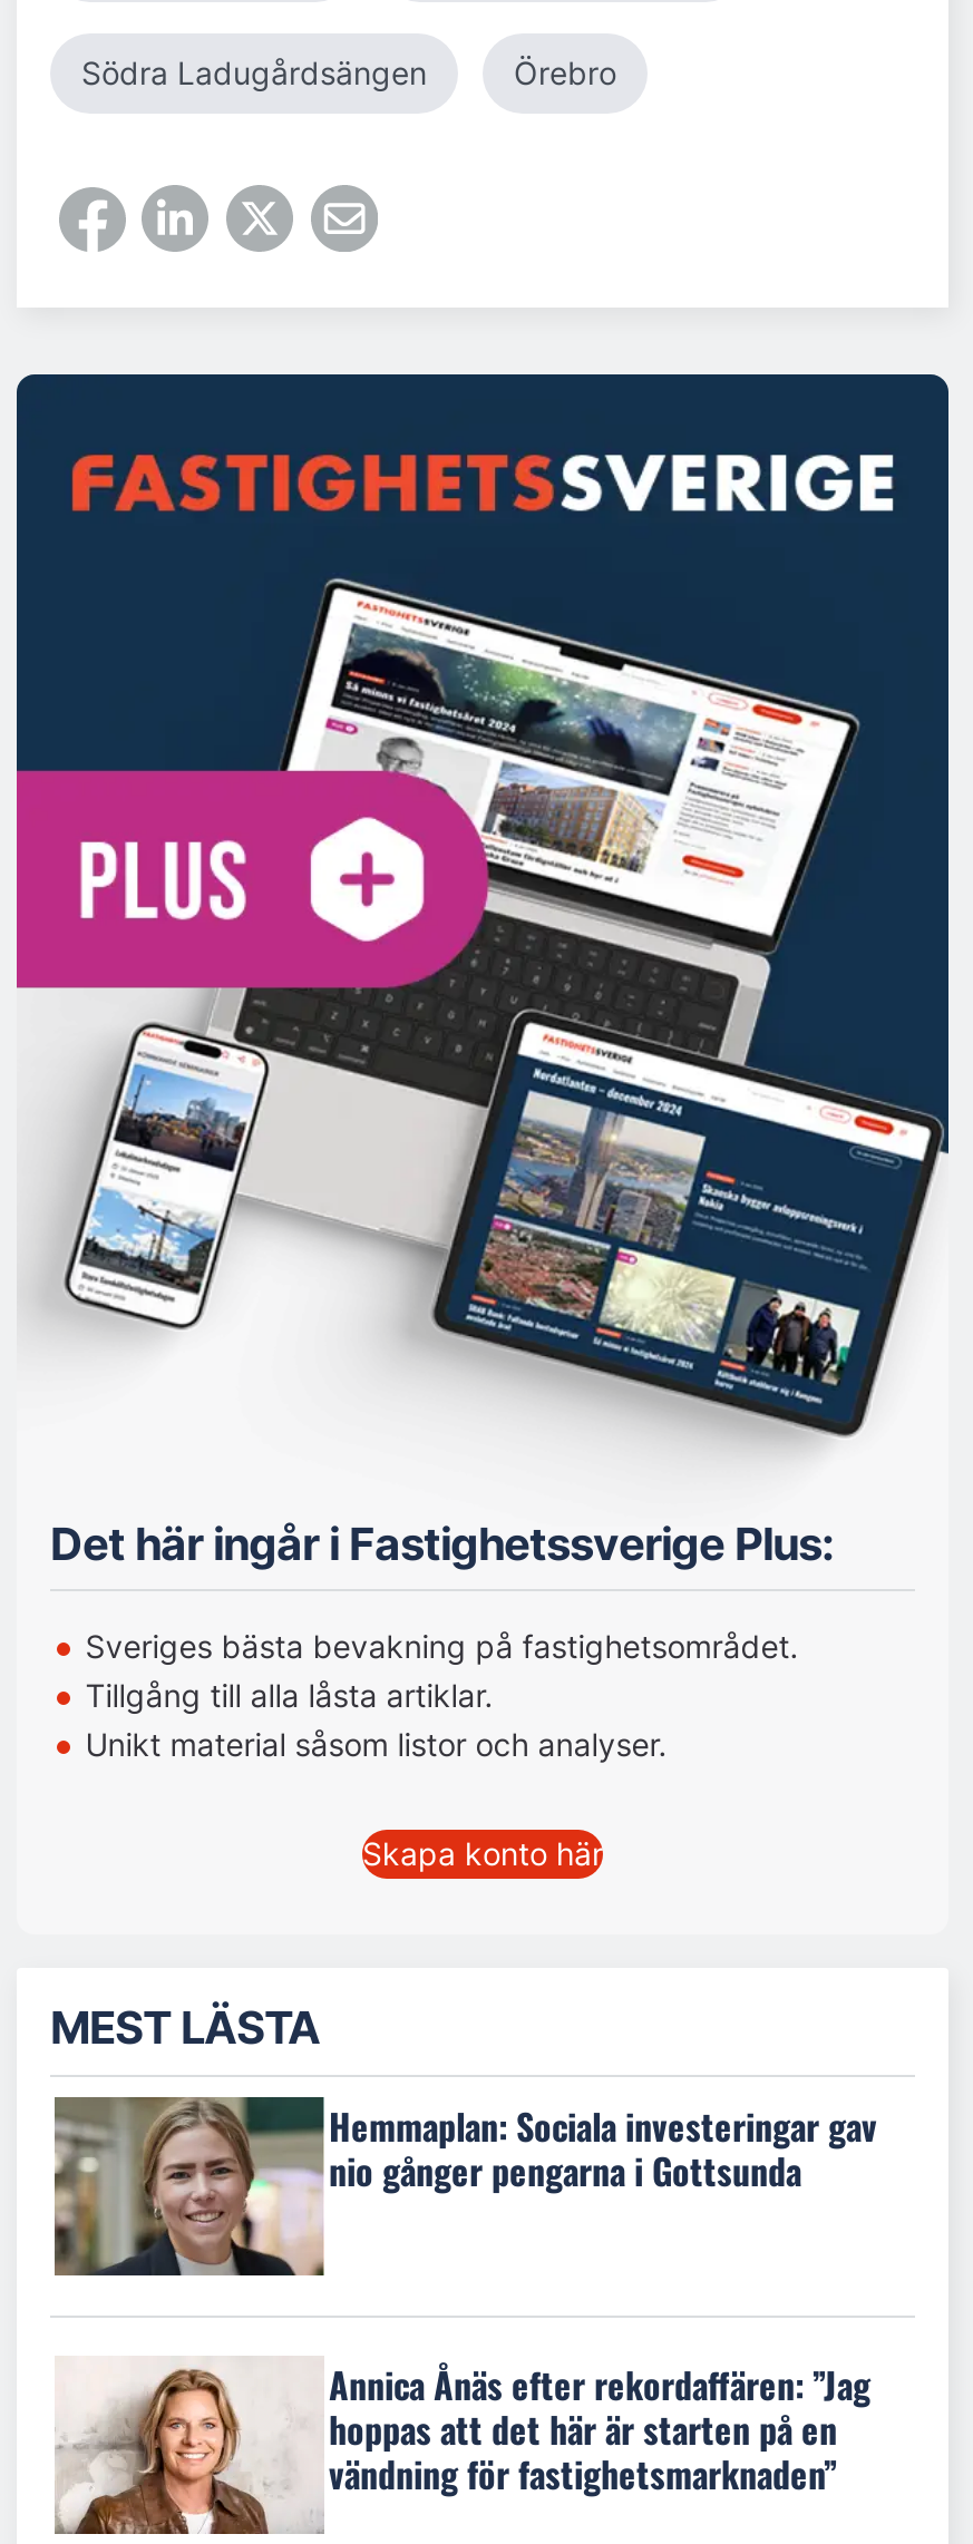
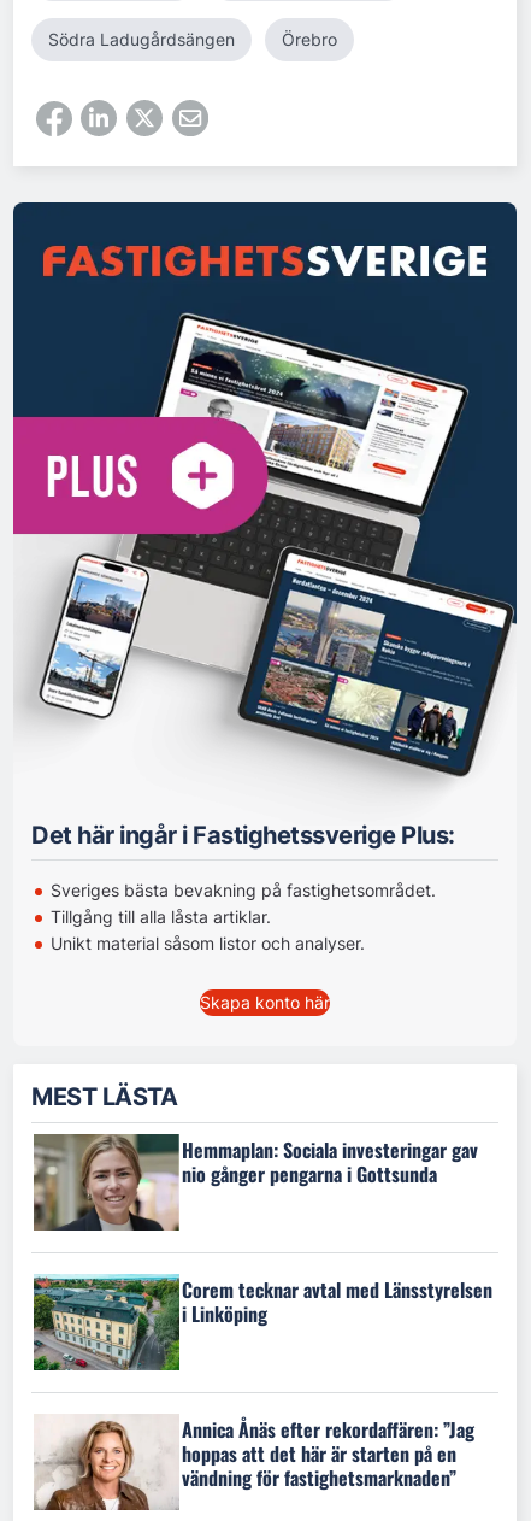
+ [image]
+ Corem tecknar avtal med Länsstyrelsen
+ i Linköping
